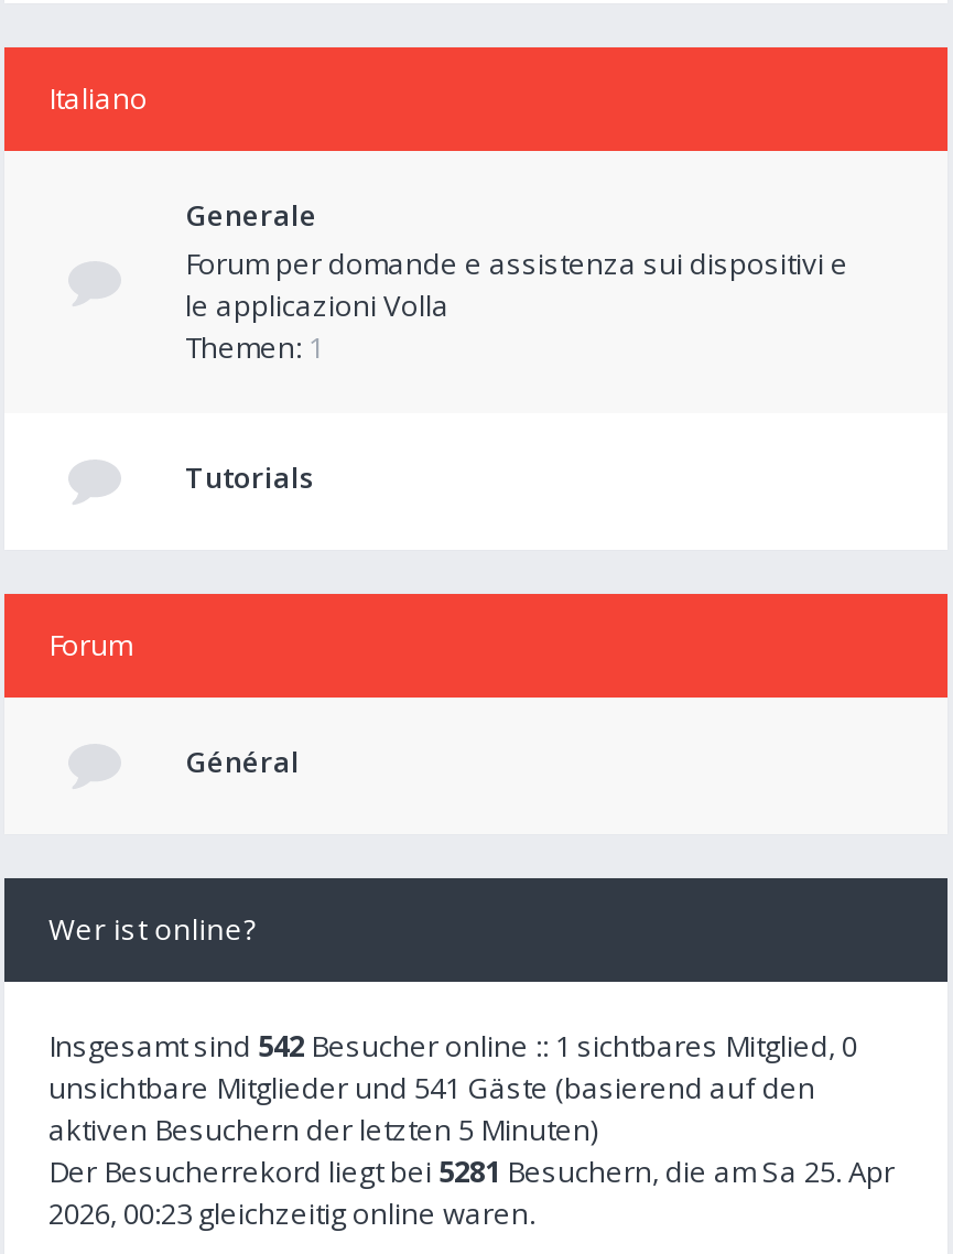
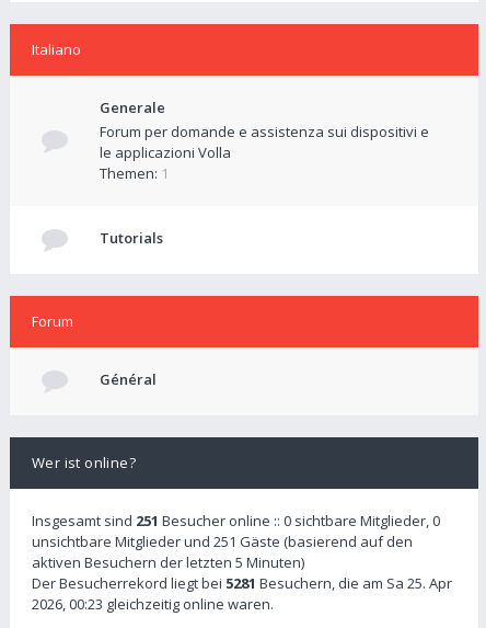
- Insgesamt sind 542 Besucher online :: 1 sichtbares Mitglied, 0
+ Insgesamt sind 251 Besucher online :: 0 sichtbare Mitglieder, 0

- unsichtbare Mitglieder und 541 Gäste (basierend auf den
+ unsichtbare Mitglieder und 251 Gäste (basierend auf den
